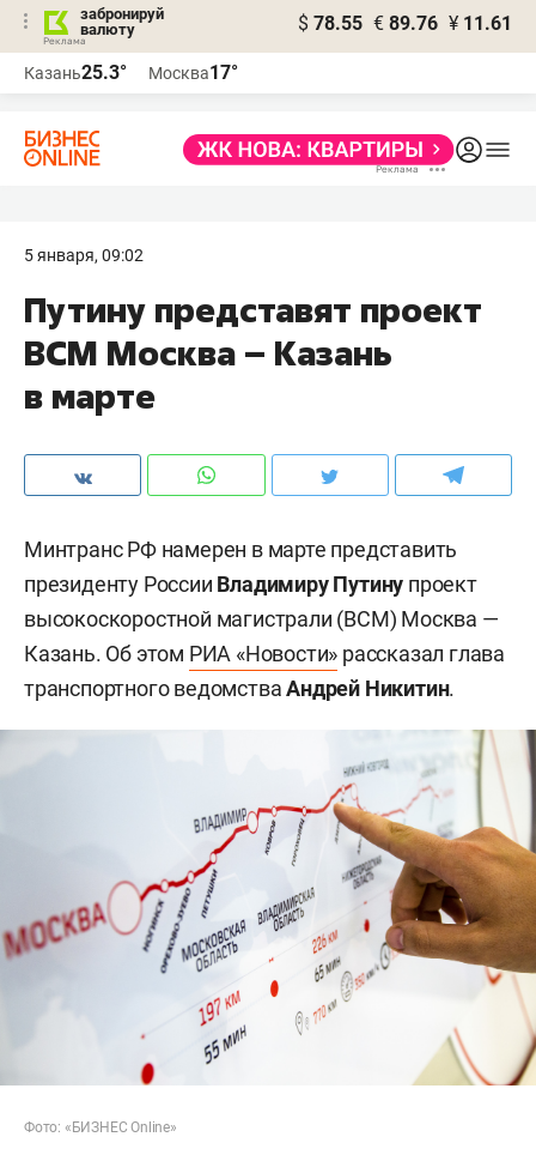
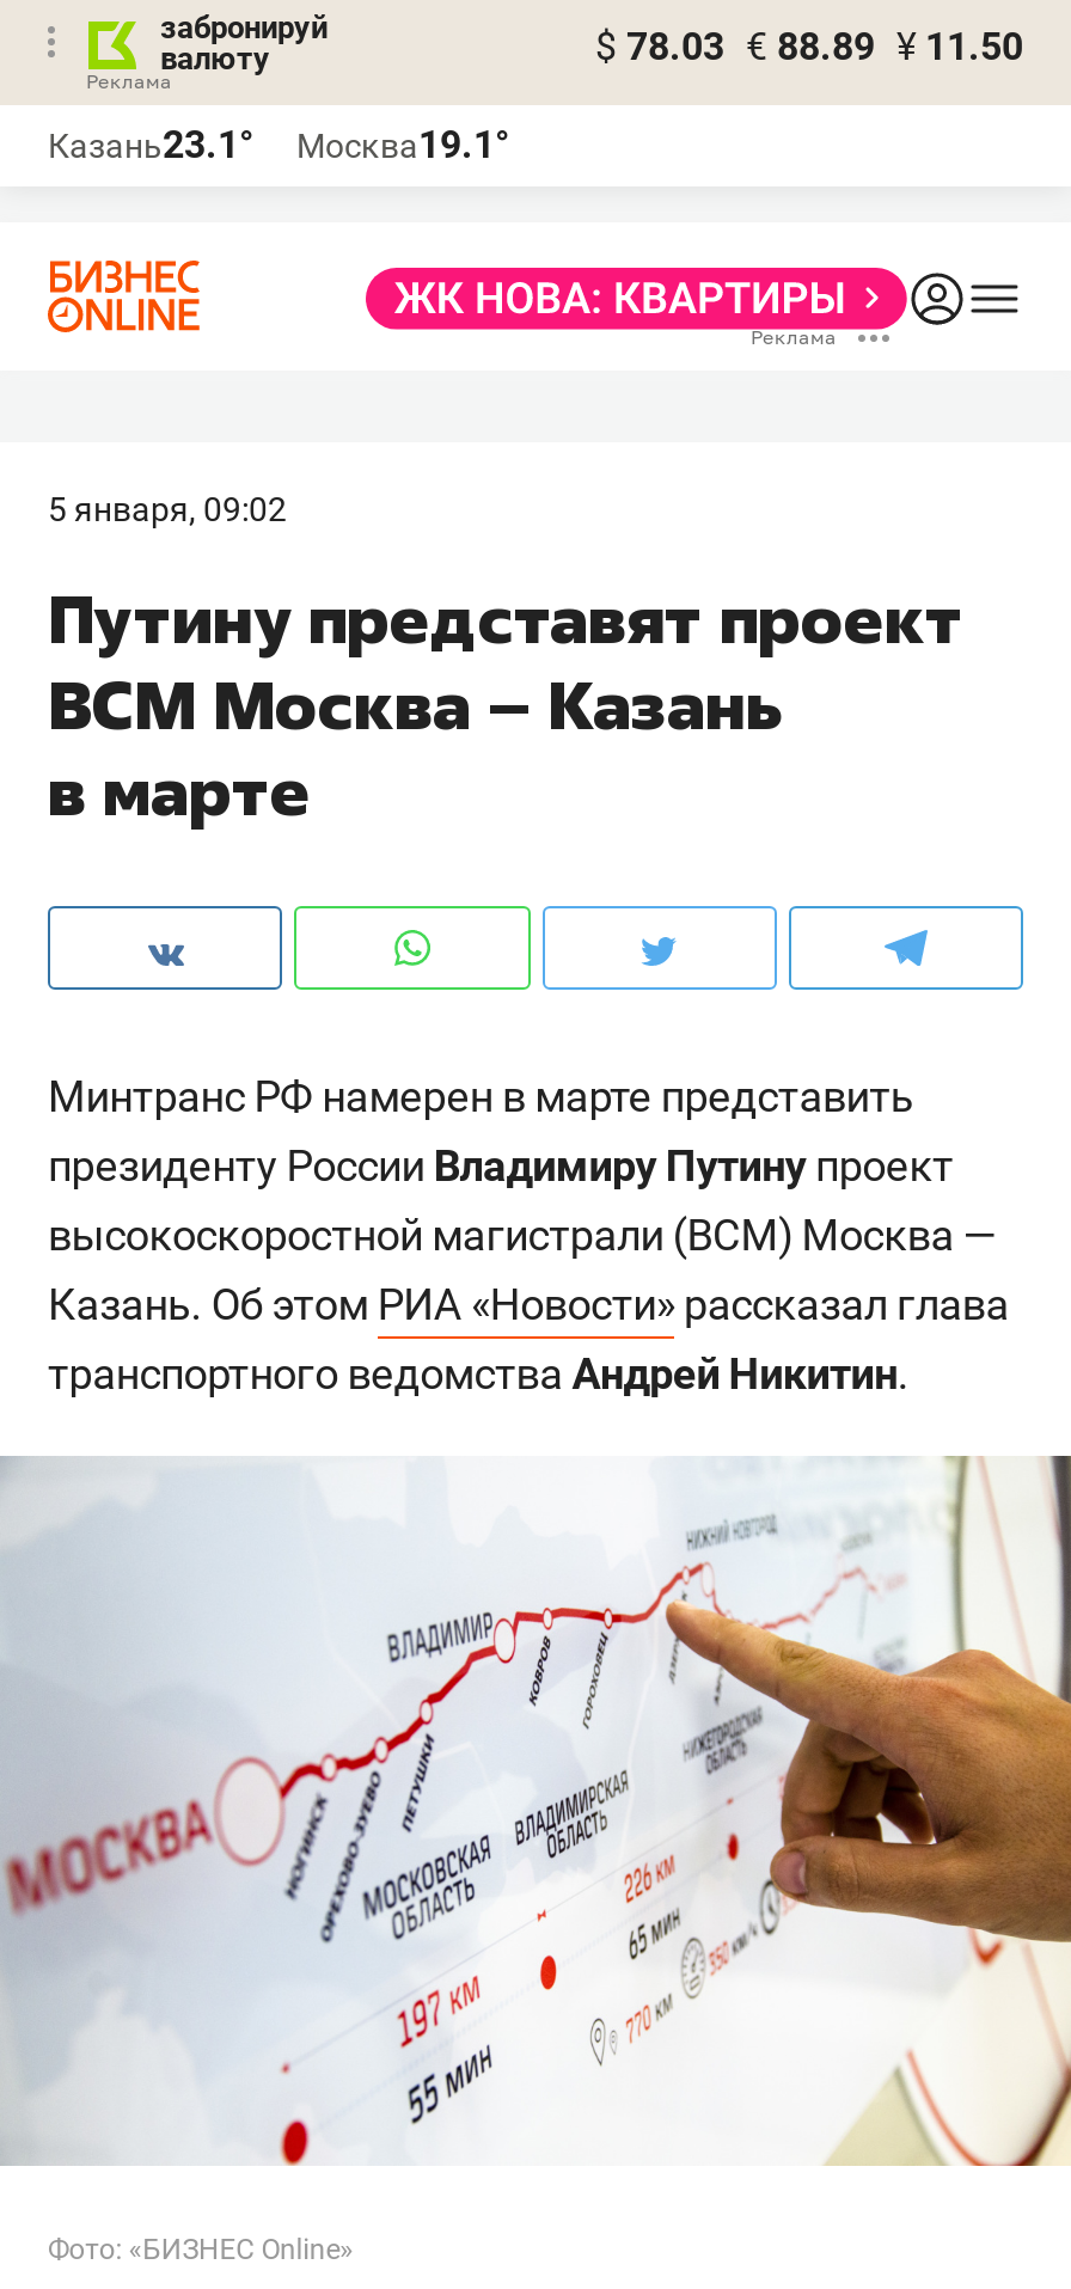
- $ 78.55 € 89.76 ¥ 11.61
+ $ 78.03 € 88.89 ¥ 11.50

- Казань25.3°
+ Казань23.1°

- Москва17°
+ Москва19.1°
